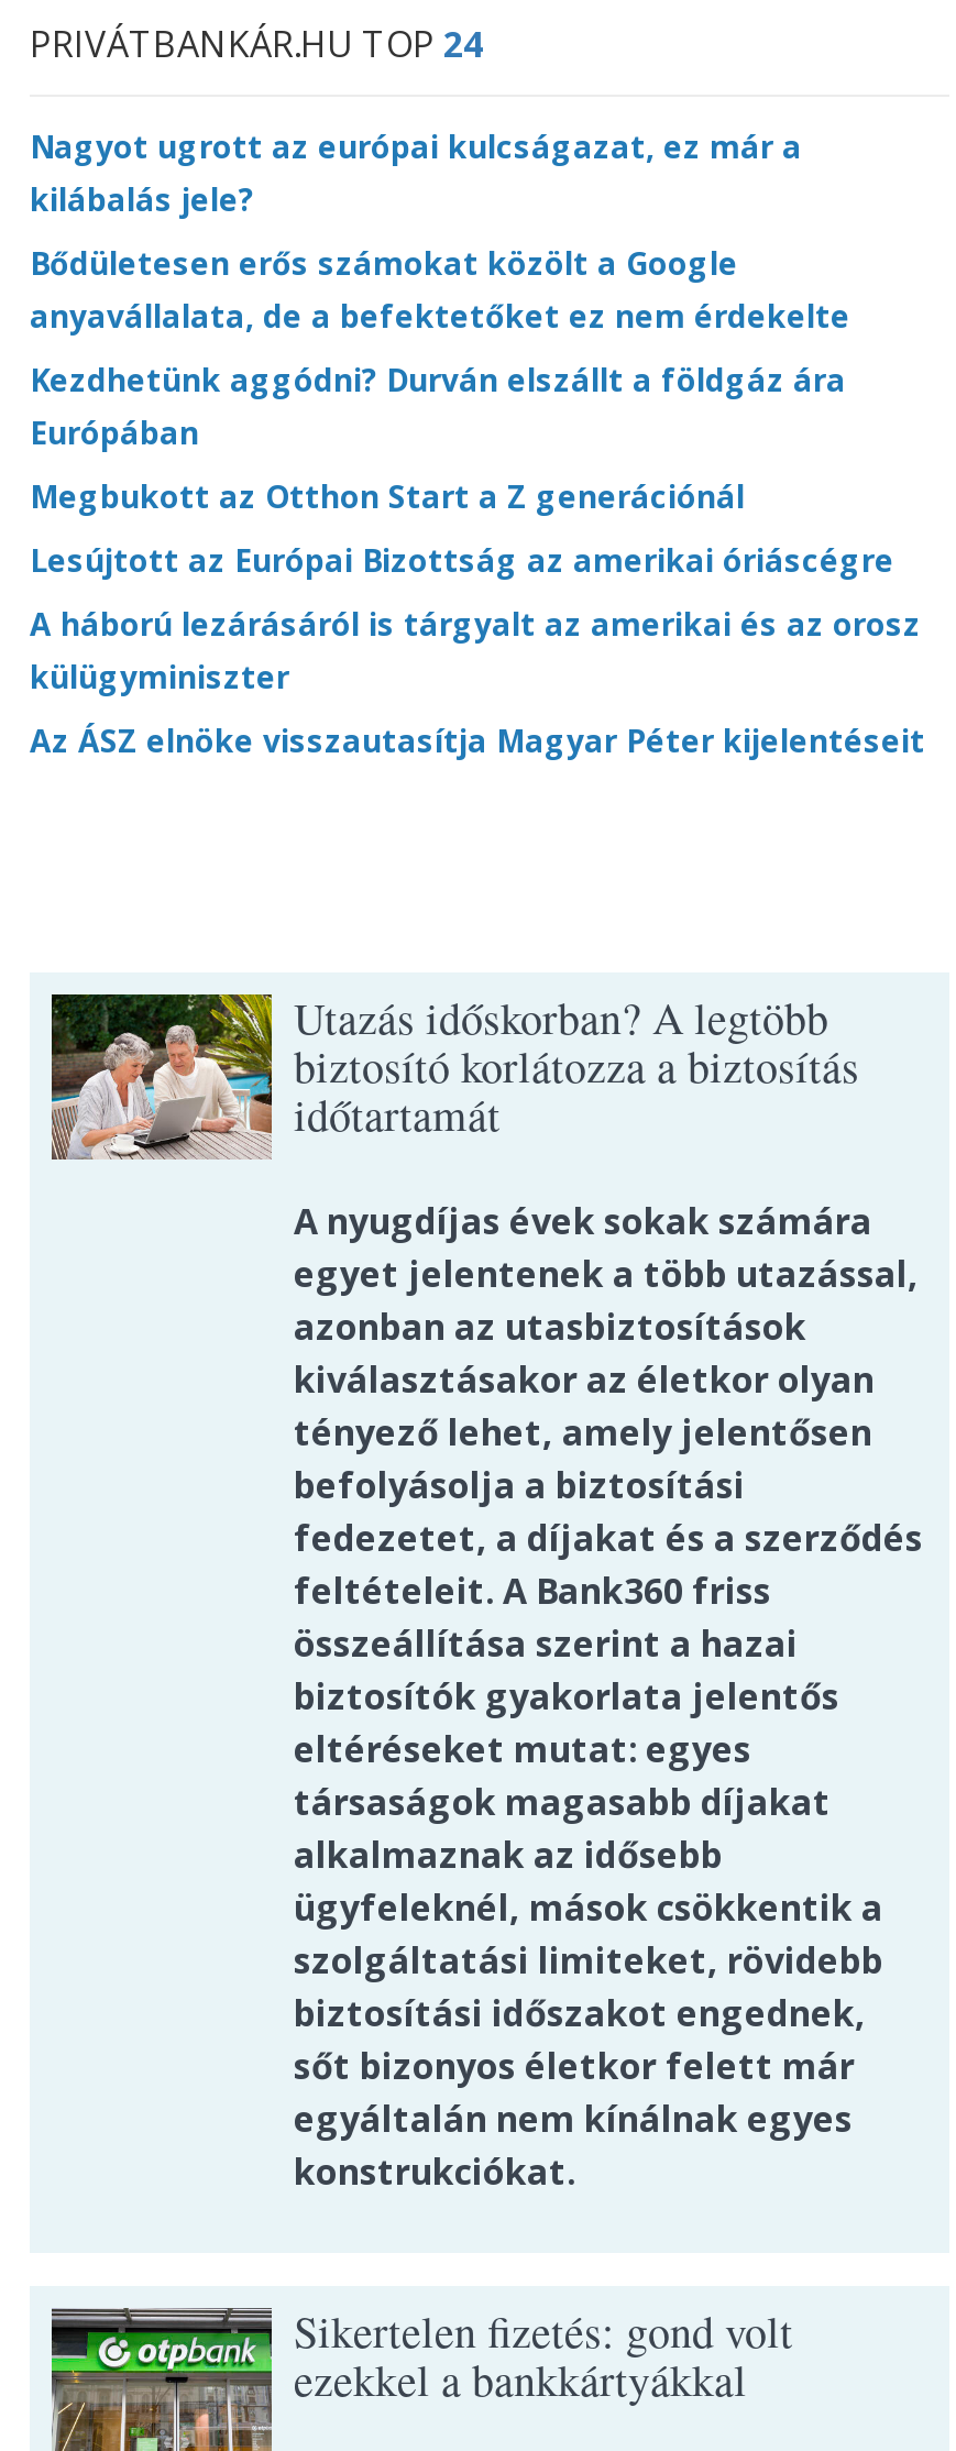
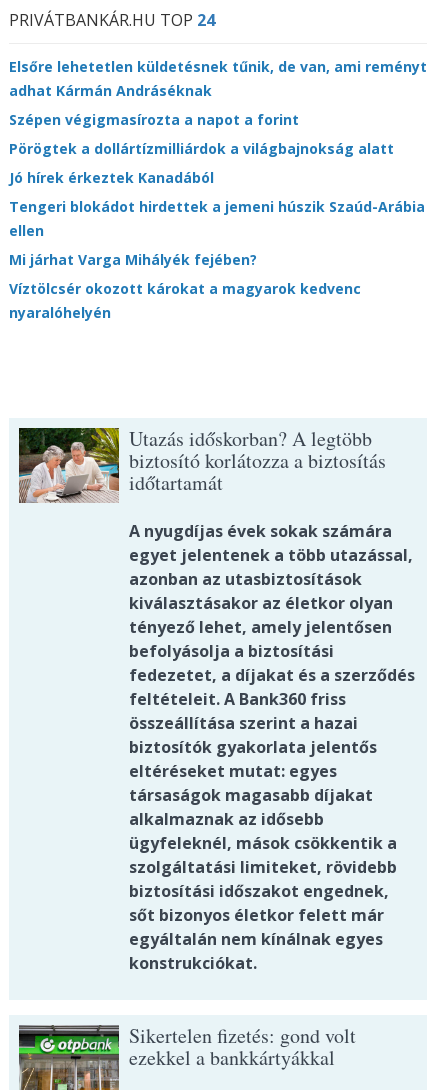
- Nagyot ugrott az európai kulcságazat, ez már a
- kilábalás jele?
+ Elsőre lehetetlen küldetésnek tűnik, de van, ami reményt
+ adhat Kármán Andráséknak

- Bődületesen erős számokat közölt a Google
- anyavállalata, de a befektetőket ez nem érdekelte
+ Szépen végigmasírozta a napot a forint

- Kezdhetünk aggódni? Durván elszállt a földgáz ára
- Európában
+ Pörögtek a dollártízmilliárdok a világbajnokság alatt

- Megbukott az Otthon Start a Z generációnál
+ Jó hírek érkeztek Kanadából

- Lesújtott az Európai Bizottság az amerikai óriáscégre
+ Tengeri blokádot hirdettek a jemeni húszik Szaúd-Arábia
+ ellen

- A háború lezárásáról is tárgyalt az amerikai és az orosz
- külügyminiszter
+ Mi járhat Varga Mihályék fejében?

- Az ÁSZ elnöke visszautasítja Magyar Péter kijelentéseit
+ Víztölcsér okozott károkat a magyarok kedvenc
+ nyaralóhelyén
